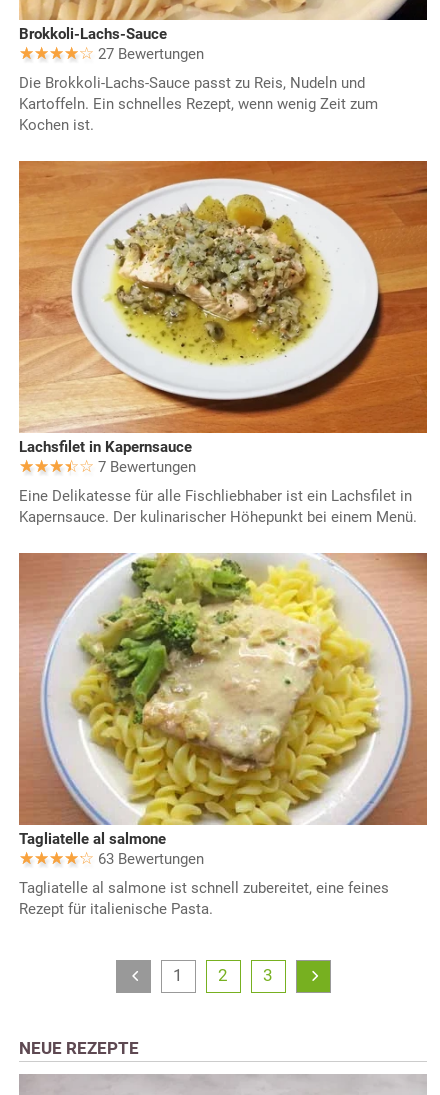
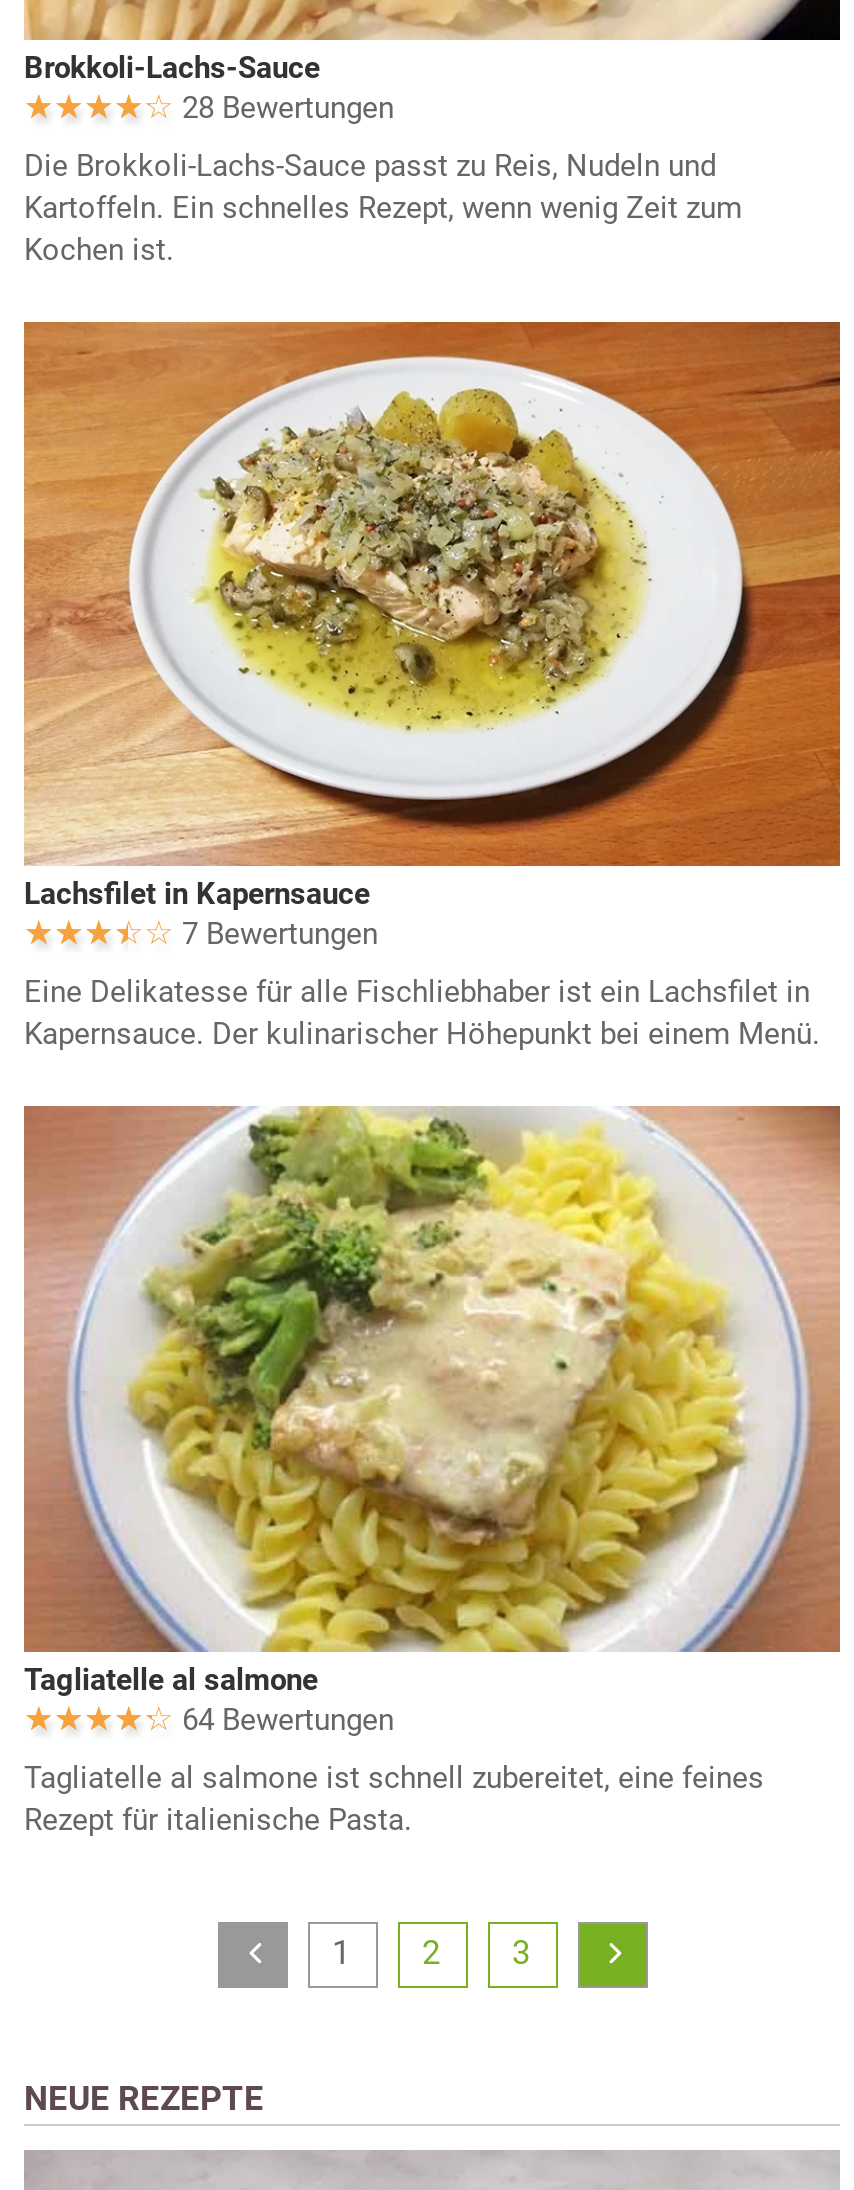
- 27 Bewertungen
+ 28 Bewertungen

- 63 Bewertungen
+ 64 Bewertungen
